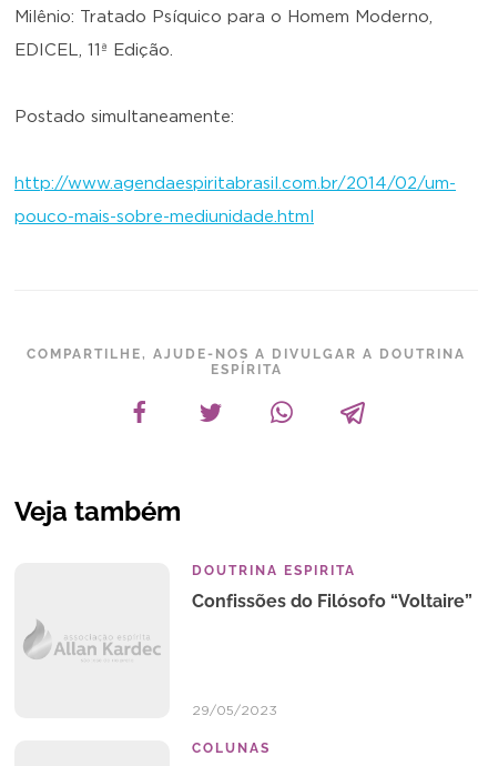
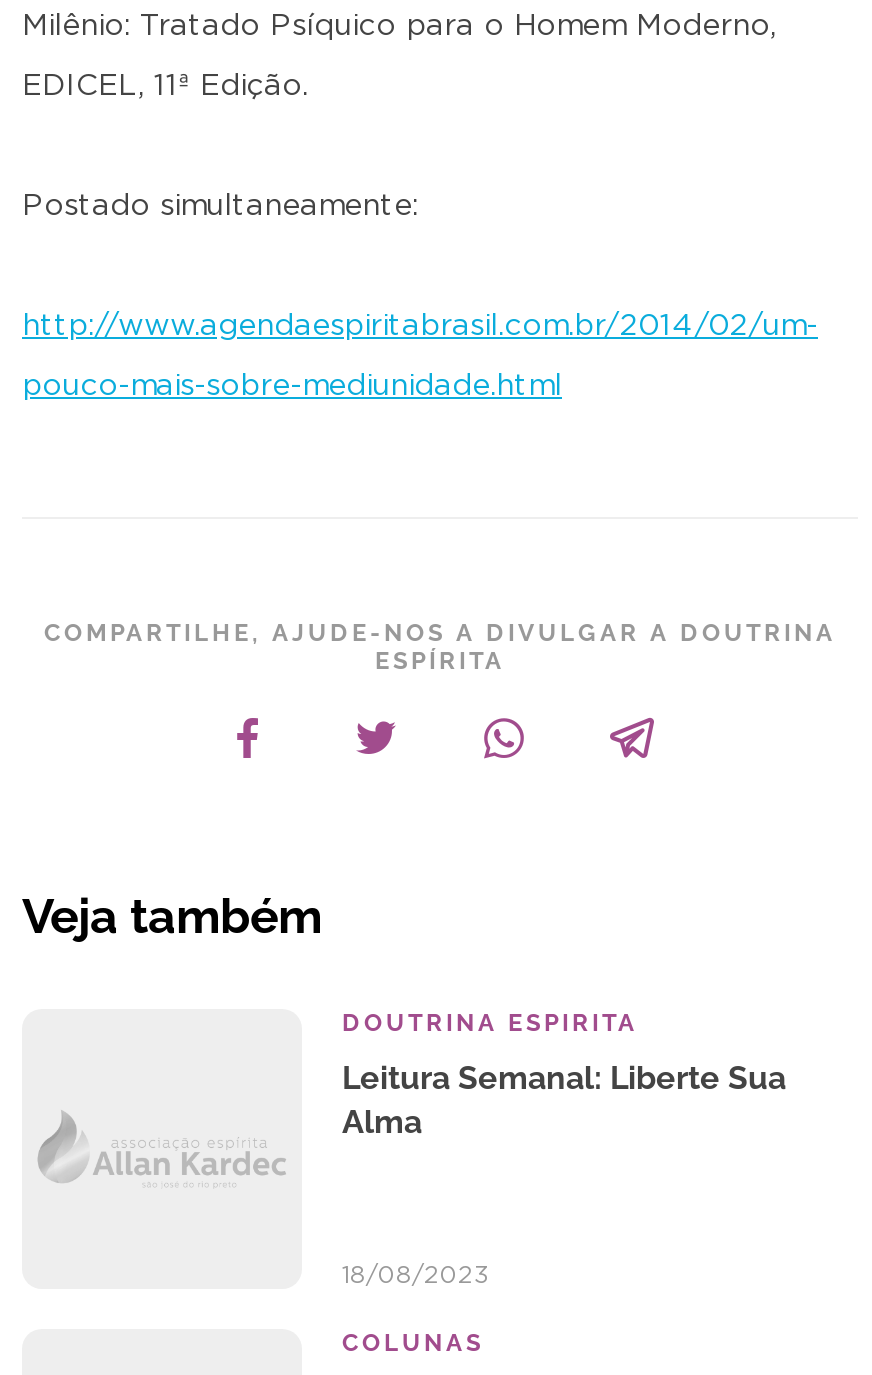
- Confissões do Filósofo “Voltaire”
+ Leitura Semanal: Liberte Sua
+ Alma

- 29/05/2023
+ 18/08/2023
